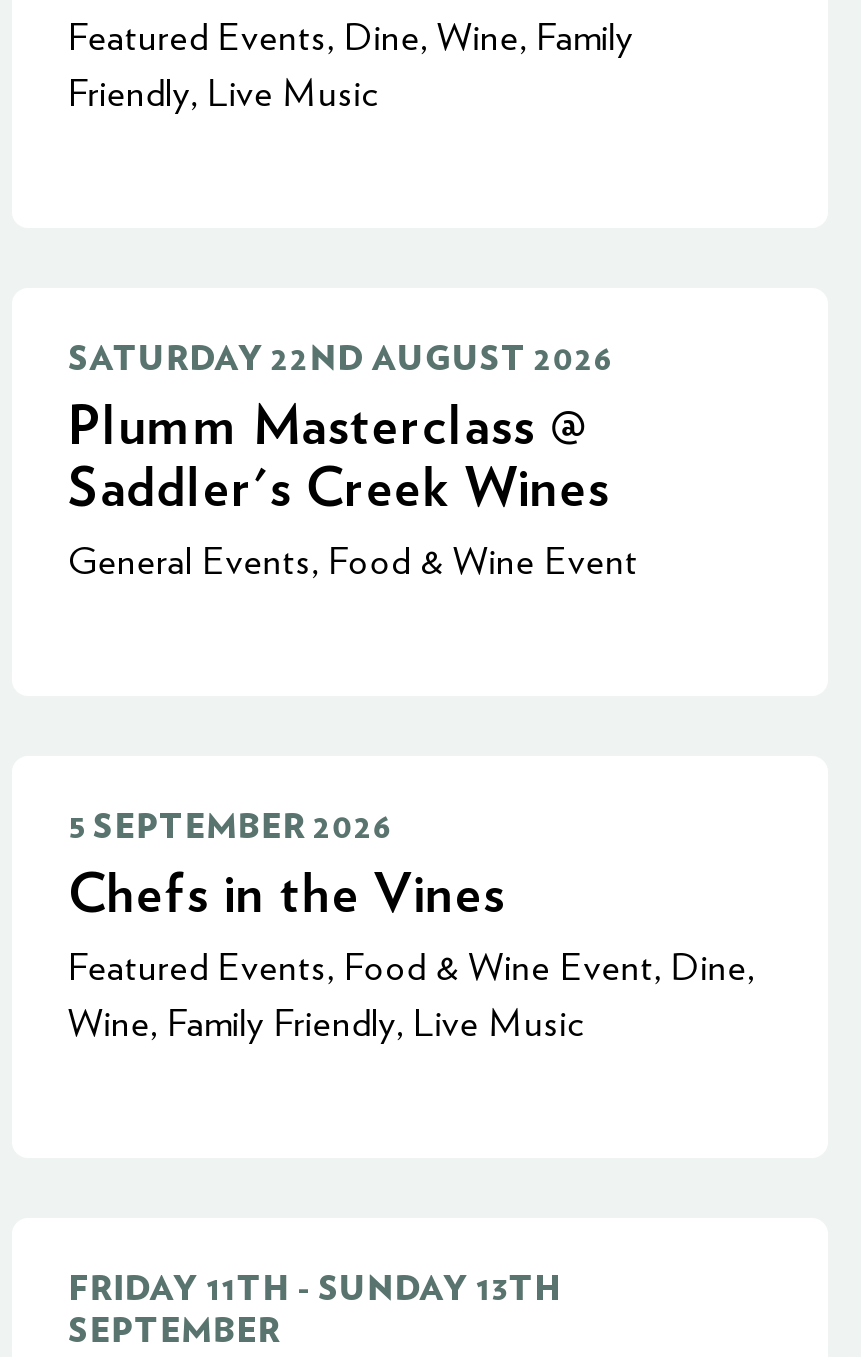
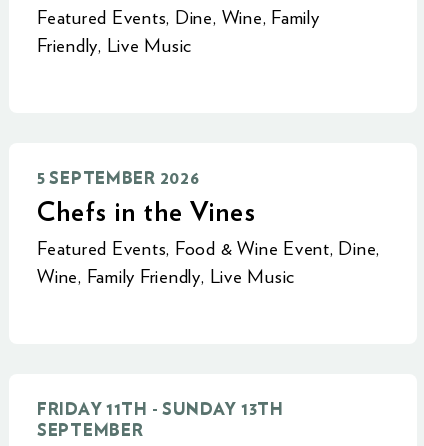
- SATURDAY 22ND AUGUST 2026
- Plumm Masterclass @
- Saddler's Creek Wines
- General Events, Food & Wine Event
